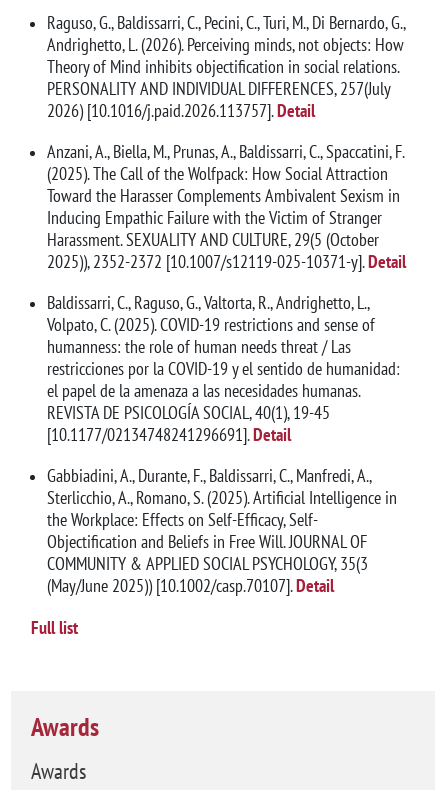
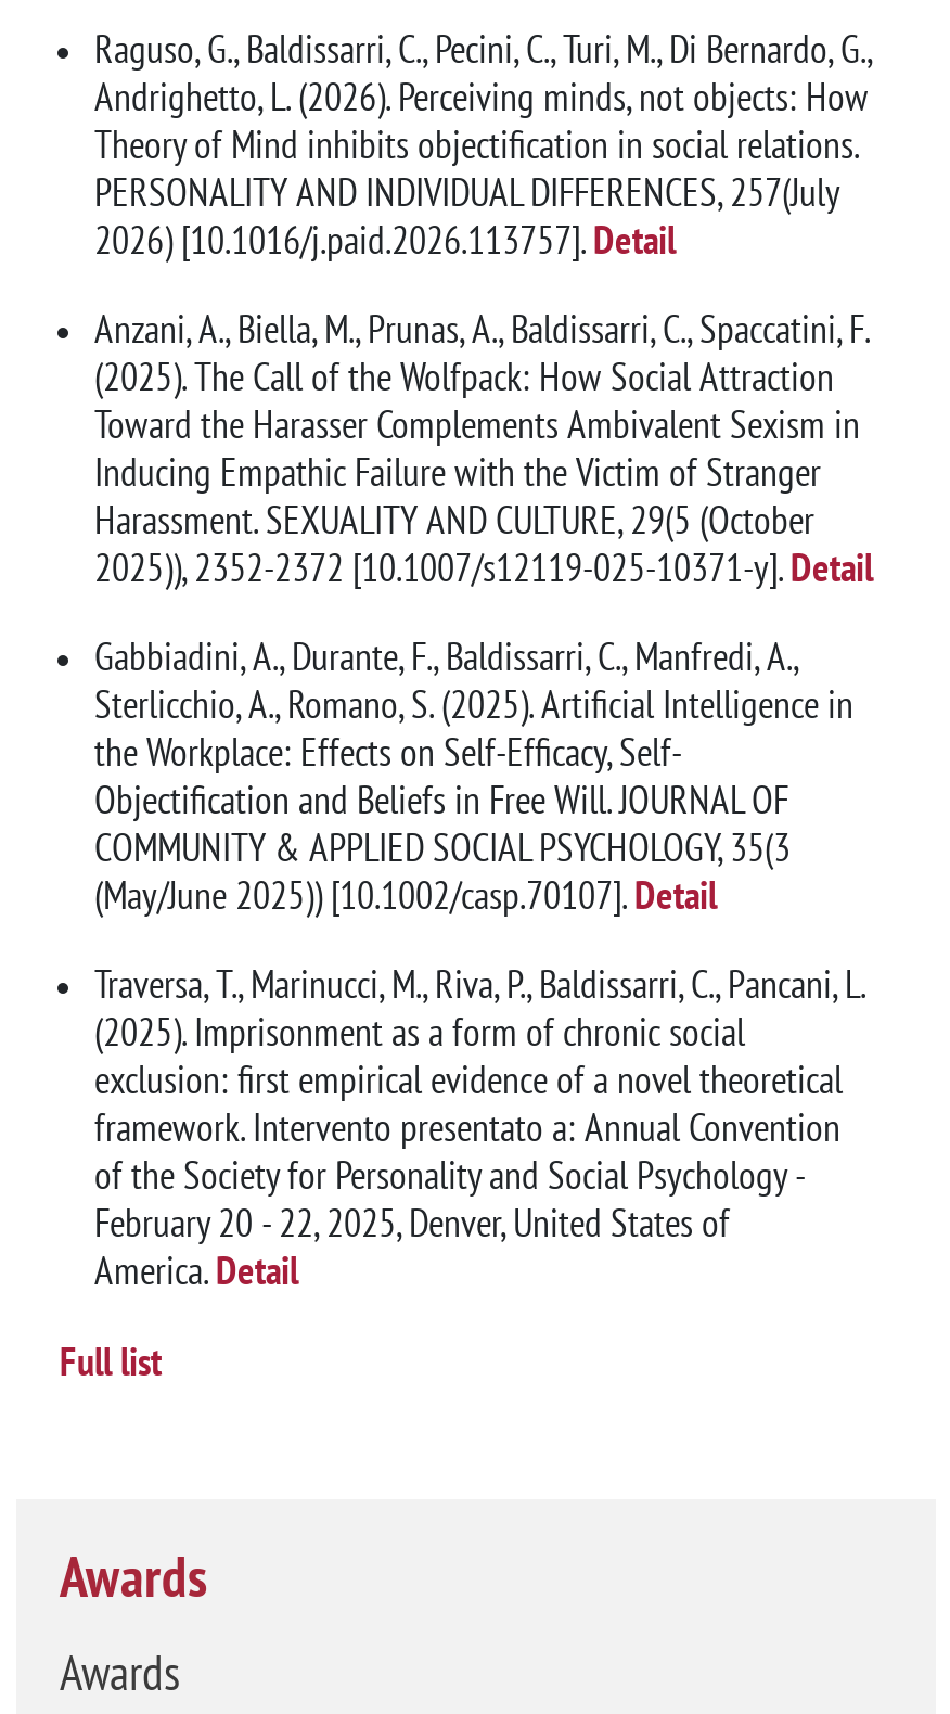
- Baldissarri, C., Raguso, G., Valtorta, R., Andrighetto, L.,
- Volpato, C. (2025). COVID-19 restrictions and sense of
- humanness: the role of human needs threat / Las
- restricciones por la COVID-19 y el sentido de humanidad:
- el papel de la amenaza a las necesidades humanas.
- REVISTA DE PSICOLOGÍA SOCIAL, 40(1), 19-45
- [10.1177/02134748241296691]. Detail

moved up: Gabbiadini, A., Durante, F., Baldissarri, C., Manfredi, A., | Sterlicchio, A., Romano, S. (2025). Artificial Intelligence in | the Workplace: Effects on Self-Efficacy, Self- | Objectification and Beliefs in Free Will. JOURNAL OF | COMMUNITY & APPLIED SOCIAL PSYCHOLOGY, 35(3 | (May/June 2025)) [10.1002/casp.70107]. Detail

+ Traversa, T., Marinucci, M., Riva, P., Baldissarri, C., Pancani, L.
+ (2025). Imprisonment as a form of chronic social
+ exclusion: first empirical evidence of a novel theoretical
+ framework. Intervento presentato a: Annual Convention
+ of the Society for Personality and Social Psychology -
+ February 20 - 22, 2025, Denver, United States of
+ America. Detail
